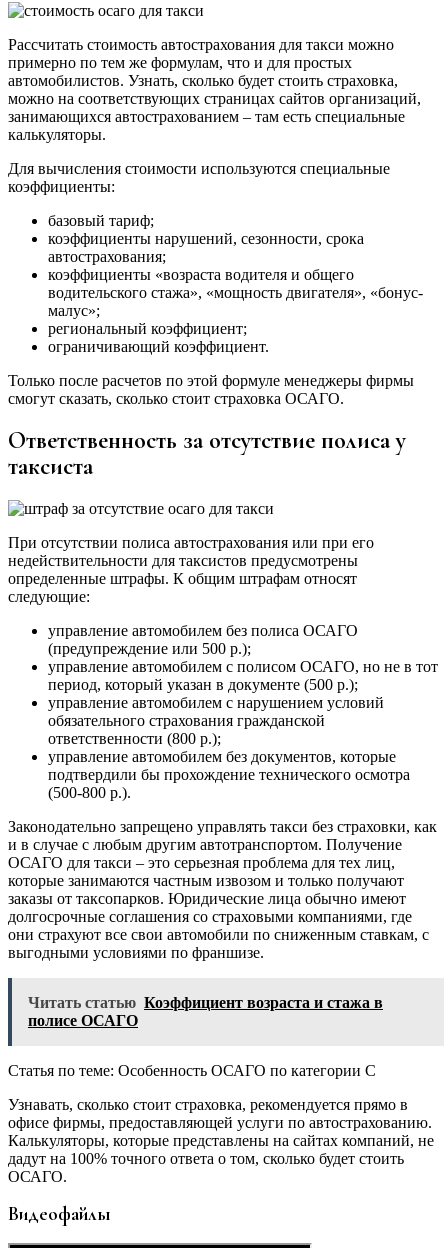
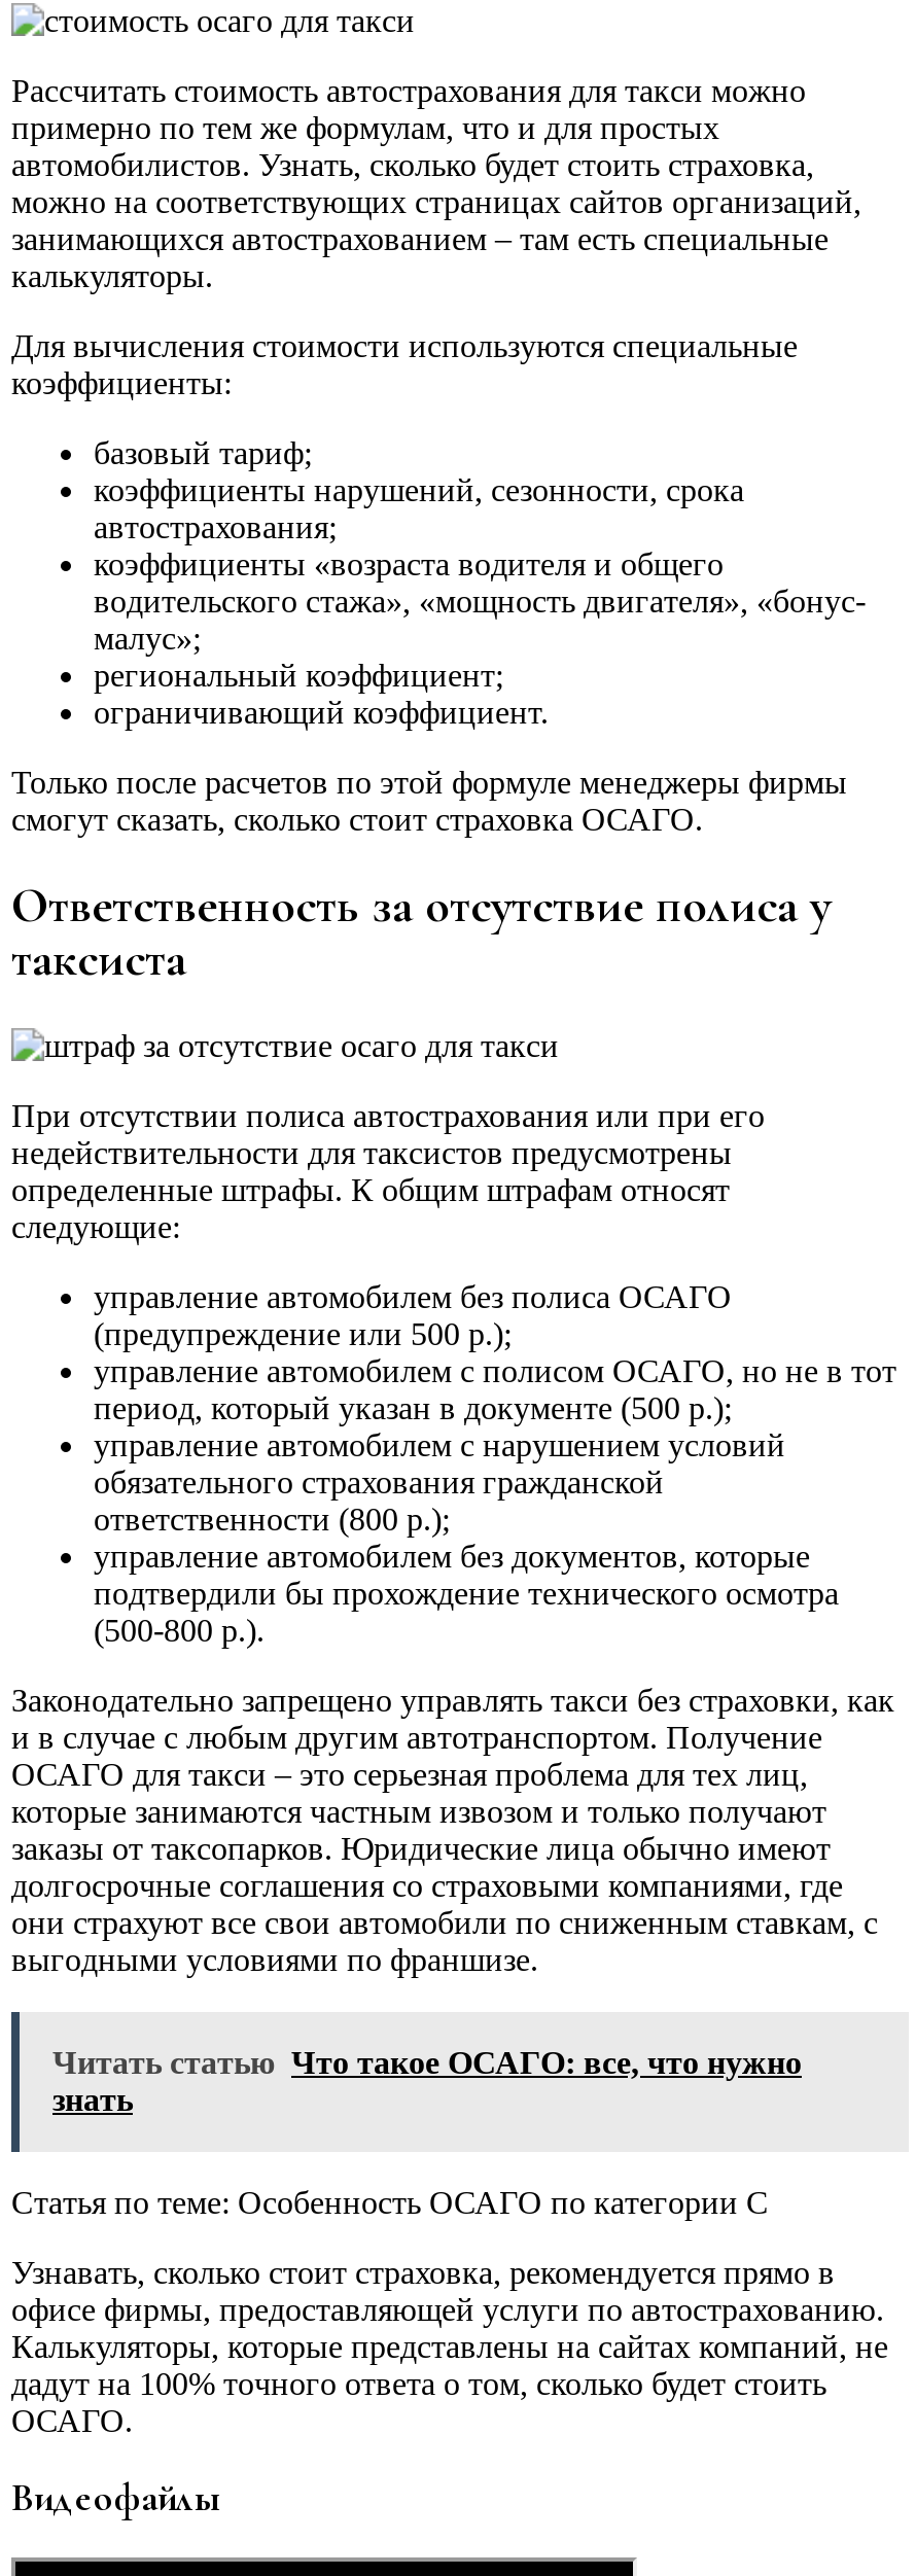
- Читать статью Коэффициент возраста и стажа в
- полисе ОСАГО
+ Читать статью Что такое ОСАГО: все, что нужно
+ знать
